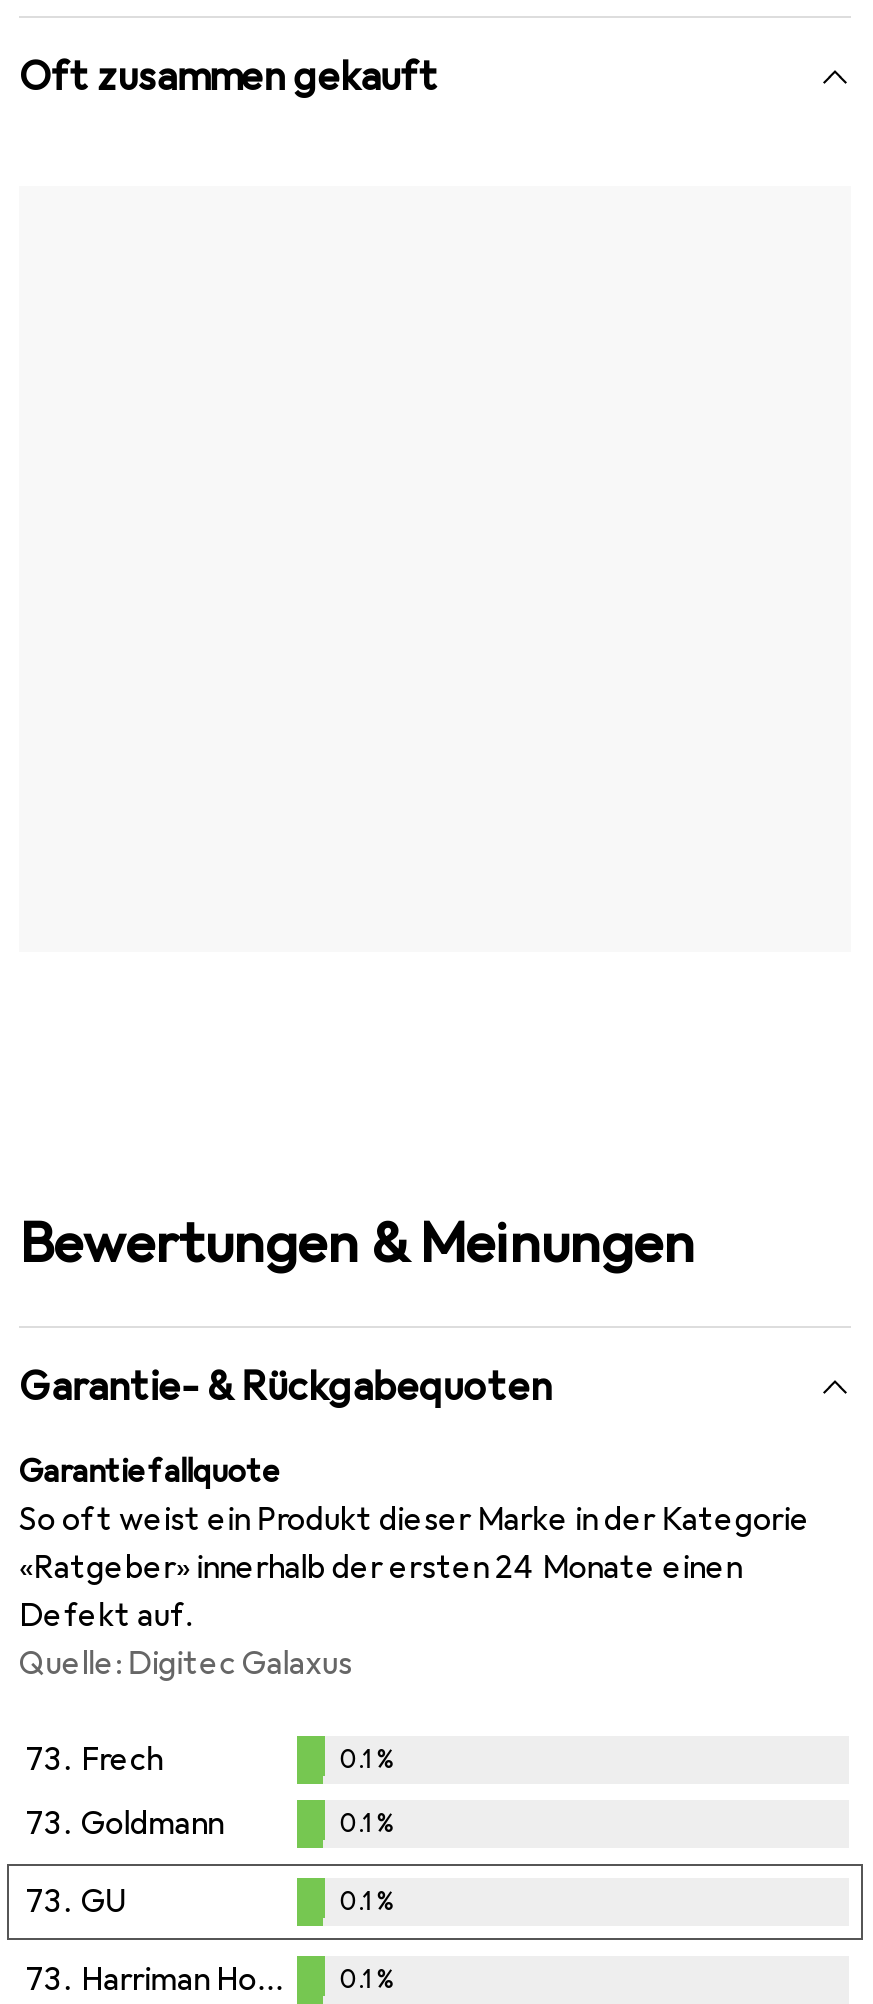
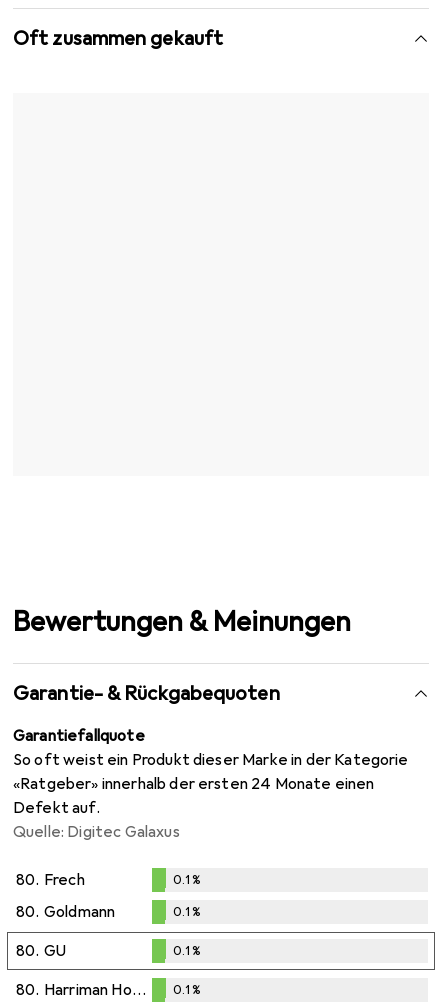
- 73. Frech
+ 80. Frech

- 73. Goldmann
+ 80. Goldmann

- 73. GU
+ 80. GU

- 73.
+ 80.
